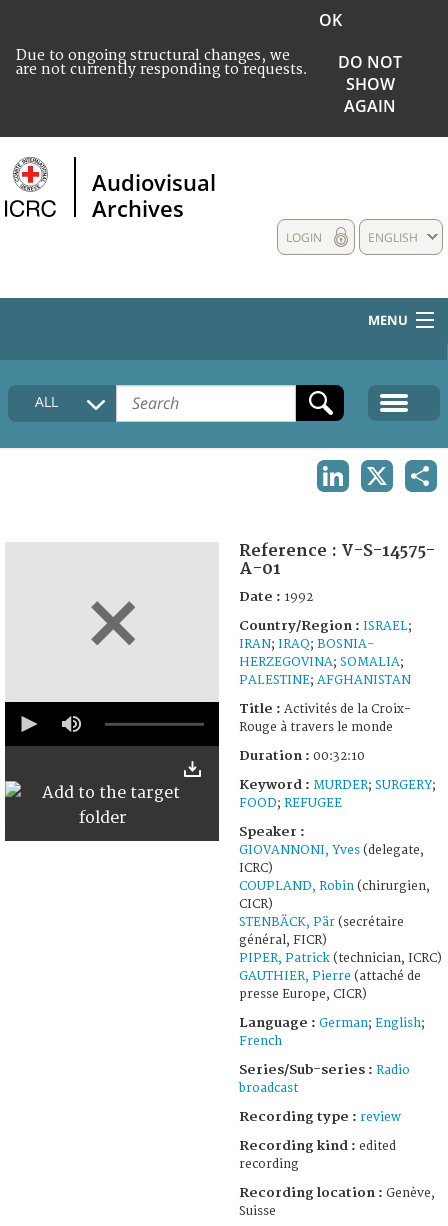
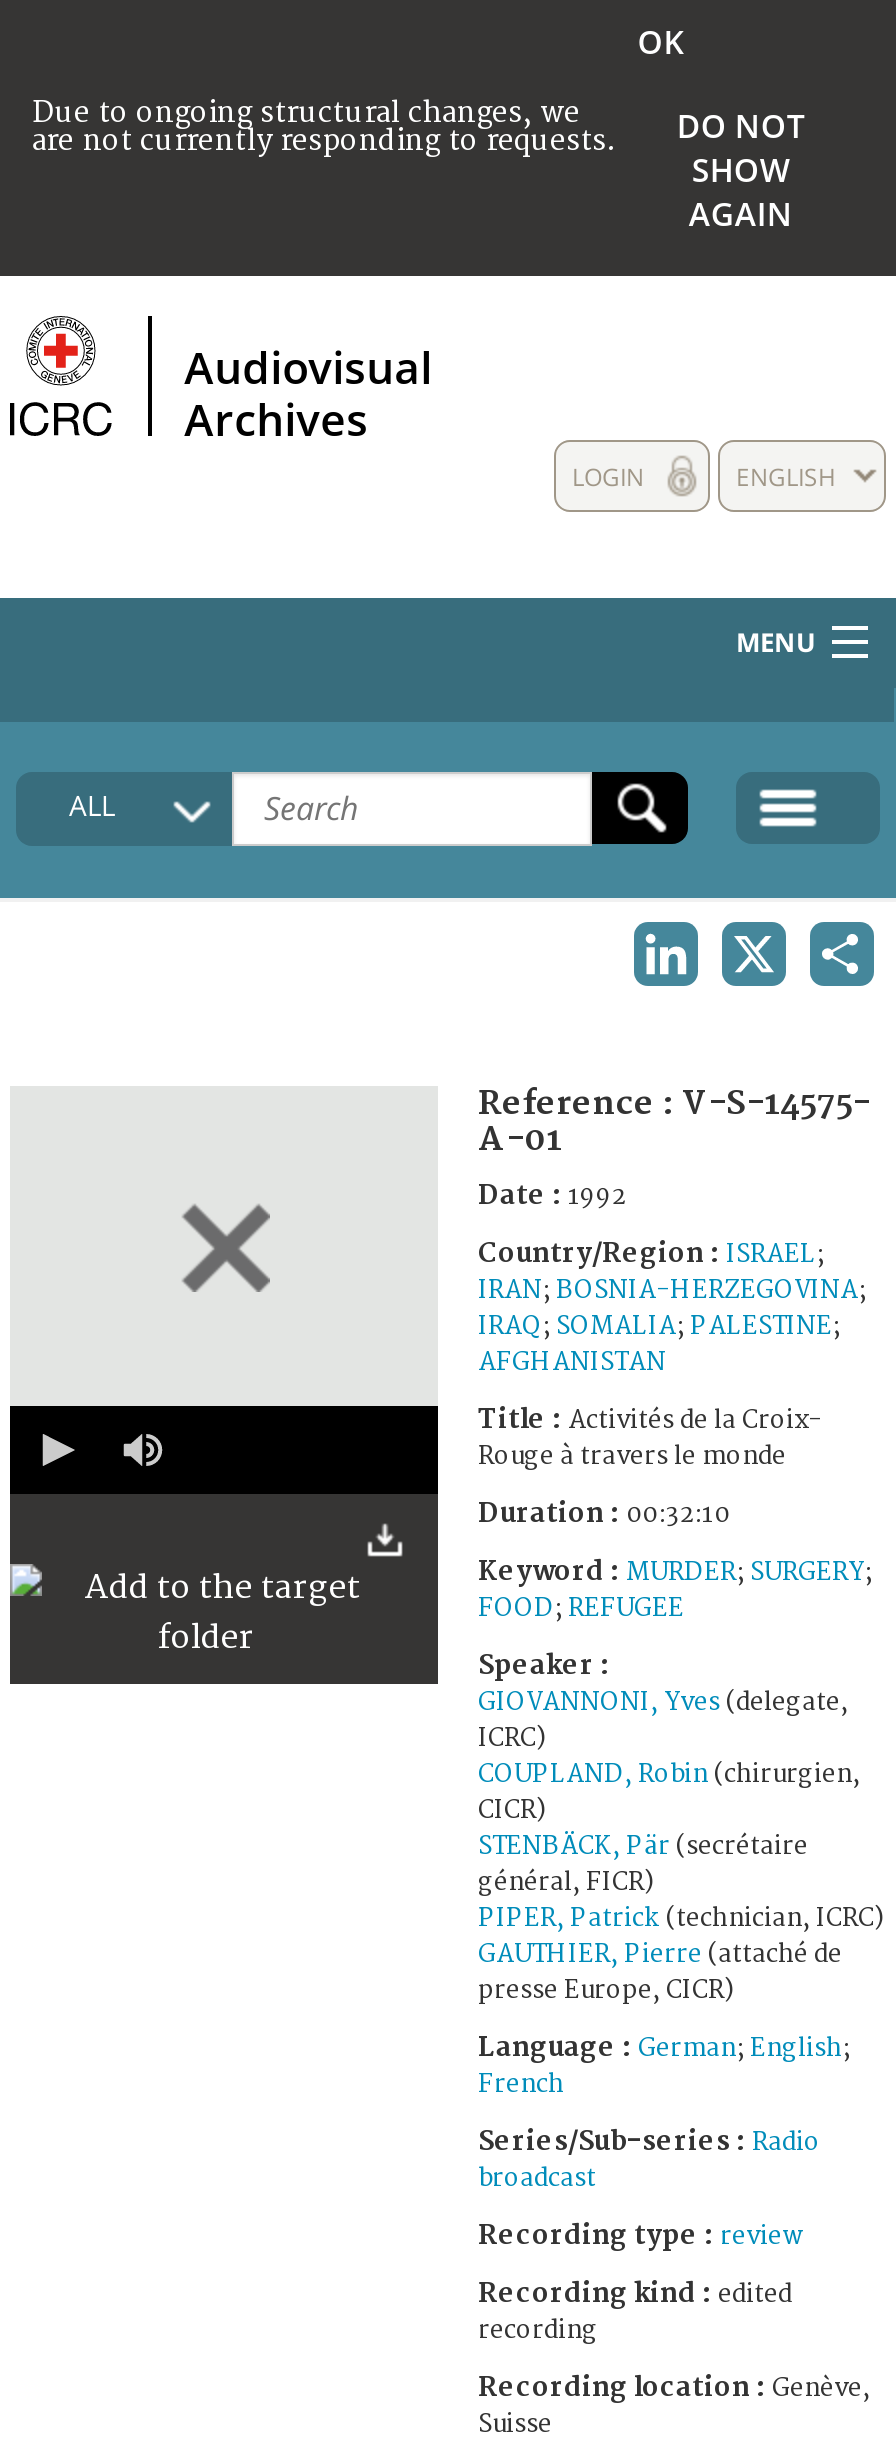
- IRAN; IRAQ; BOSNIA-
- HERZEGOVINA; SOMALIA;
- PALESTINE; AFGHANISTAN
+ IRAN; BOSNIA-HERZEGOVINA;
+ IRAQ; SOMALIA; PALESTINE;
+ AFGHANISTAN
